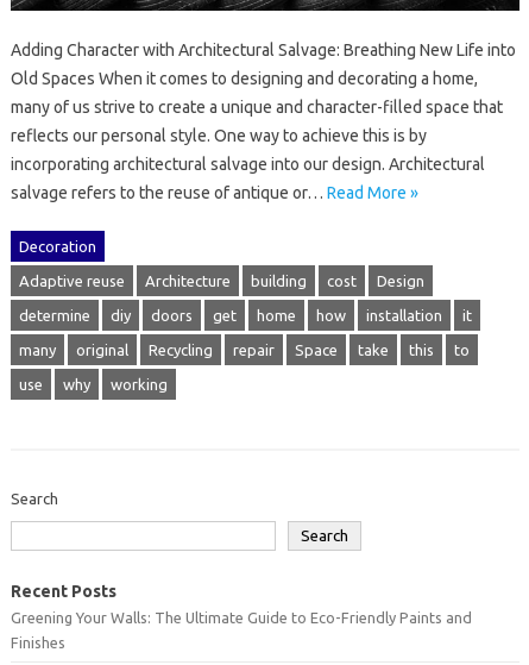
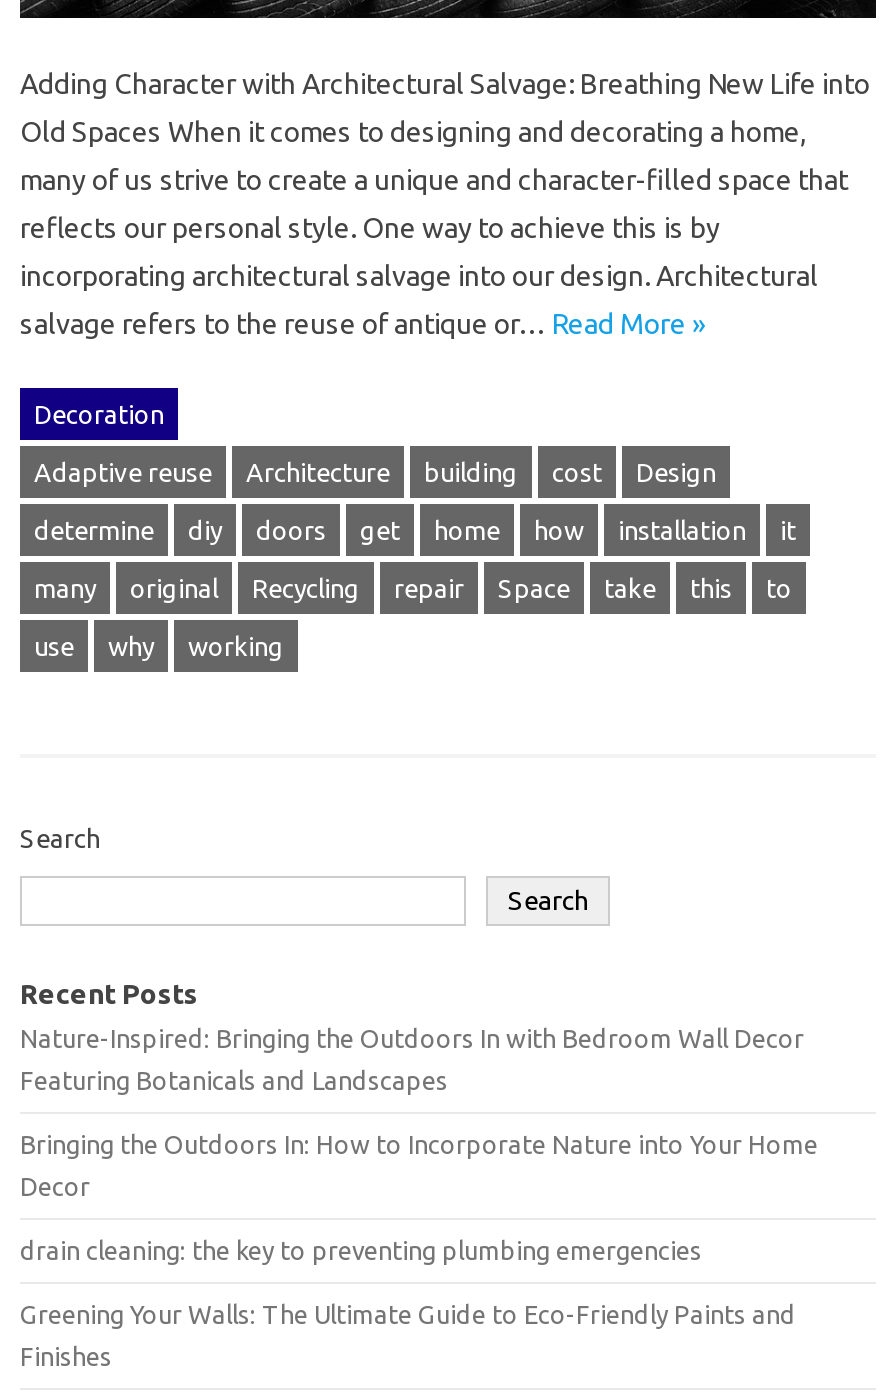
+ Nature-Inspired: Bringing the Outdoors In with Bedroom Wall Decor
+ Featuring Botanicals and Landscapes
+ Bringing the Outdoors In: How to Incorporate Nature into Your Home
+ Decor
+ drain cleaning: the key to preventing plumbing emergencies
